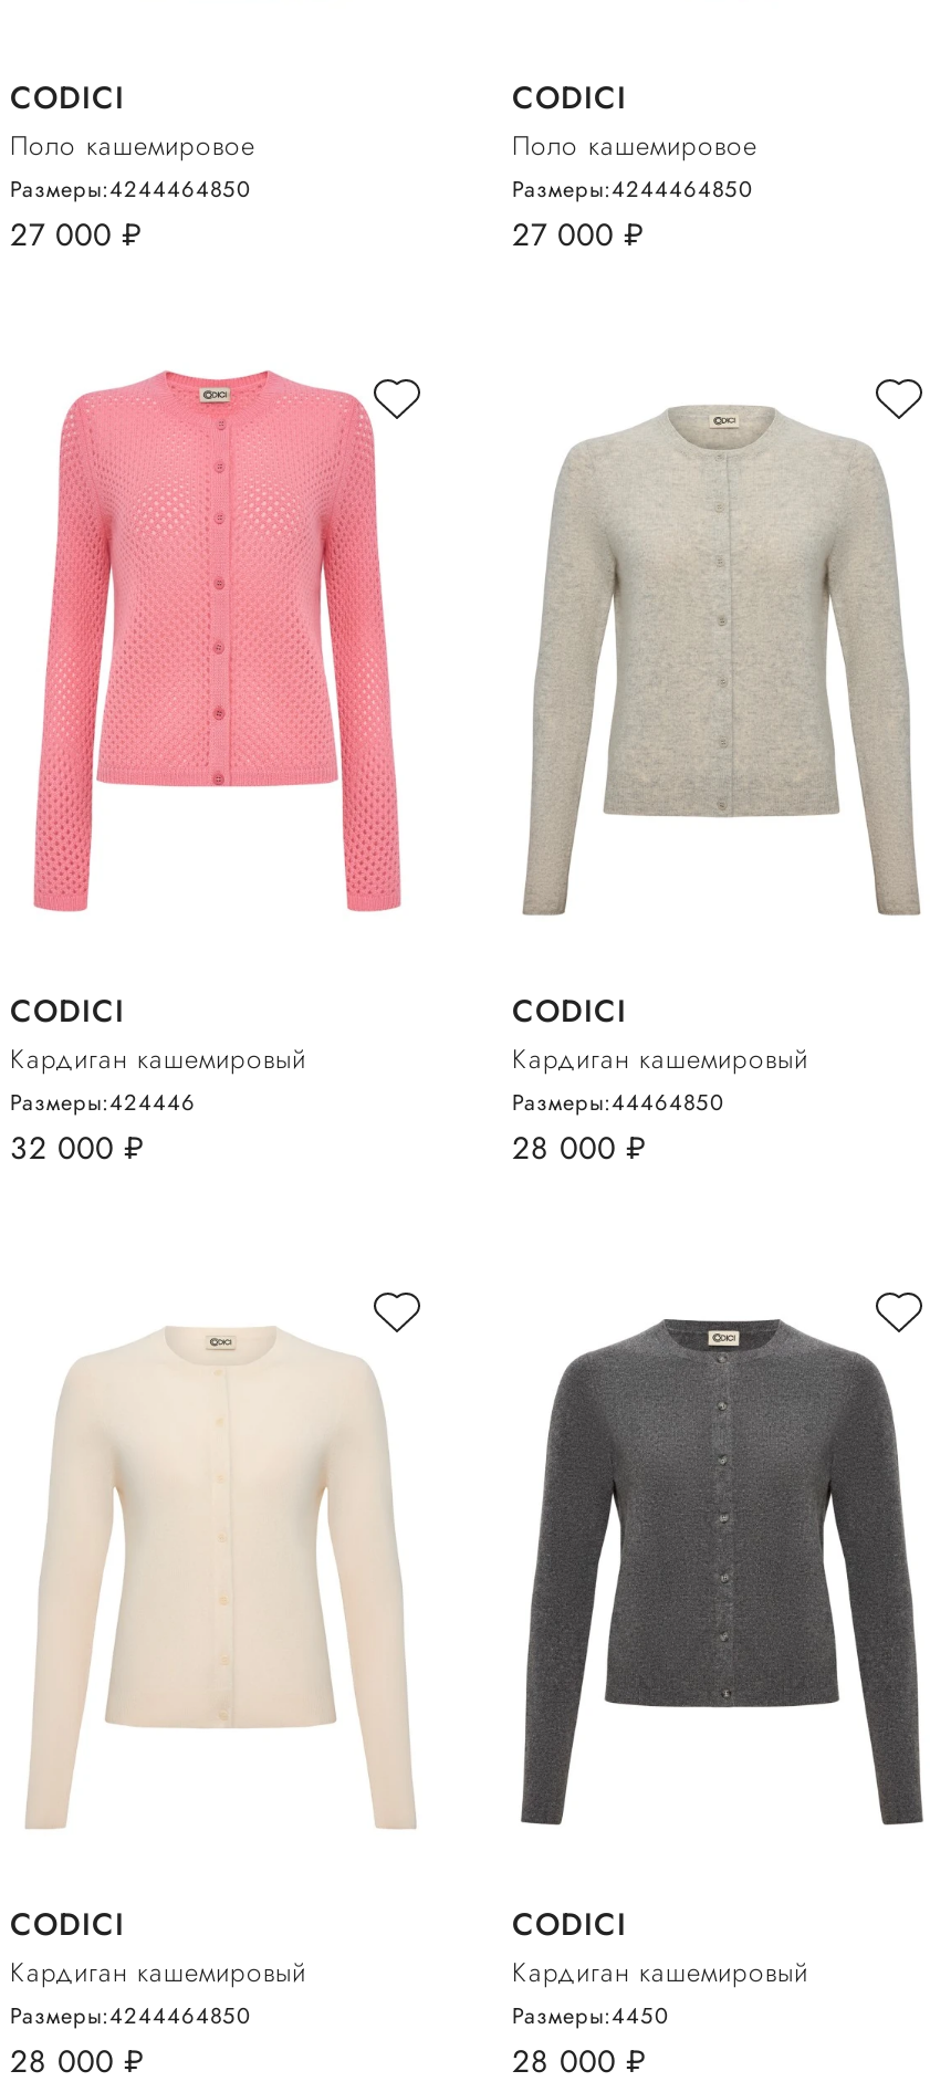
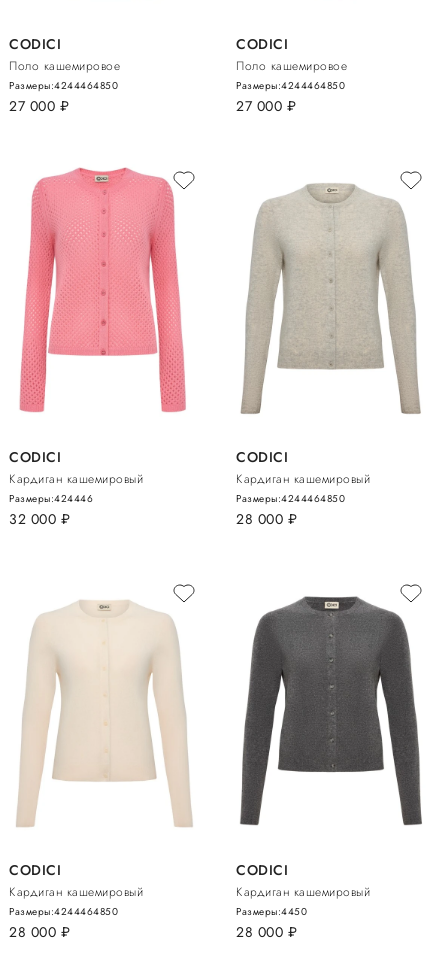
- Размеры:44464850
+ Размеры:4244464850
